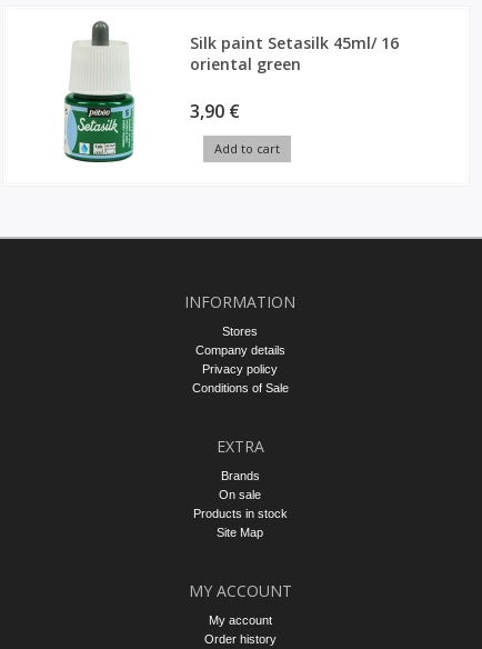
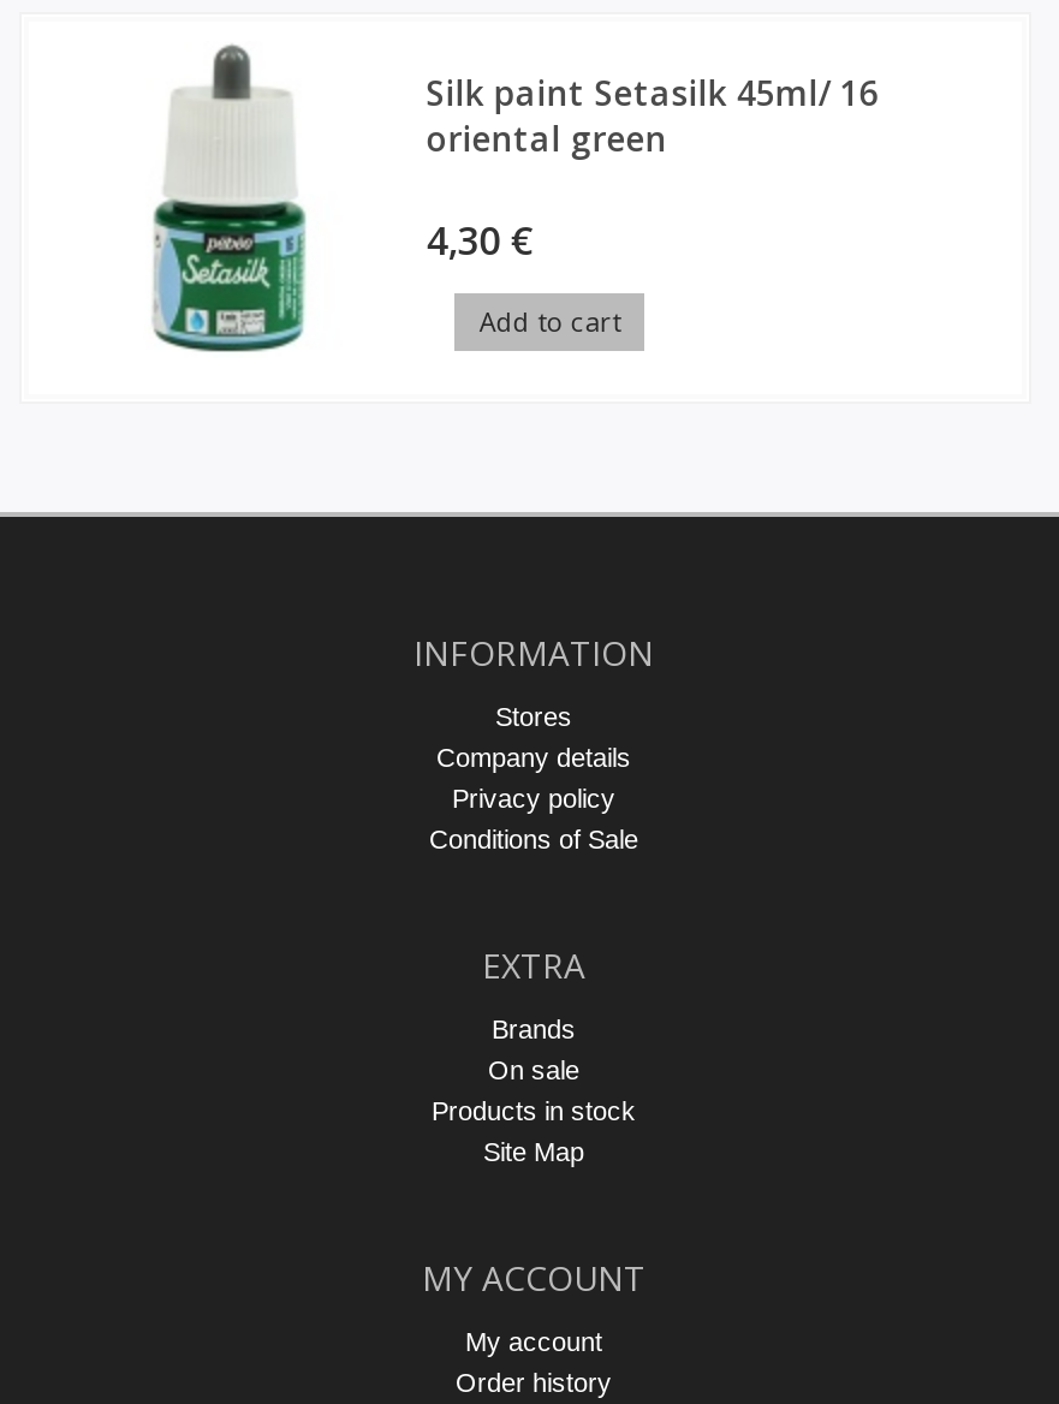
- 3,90 €
+ 4,30 €
